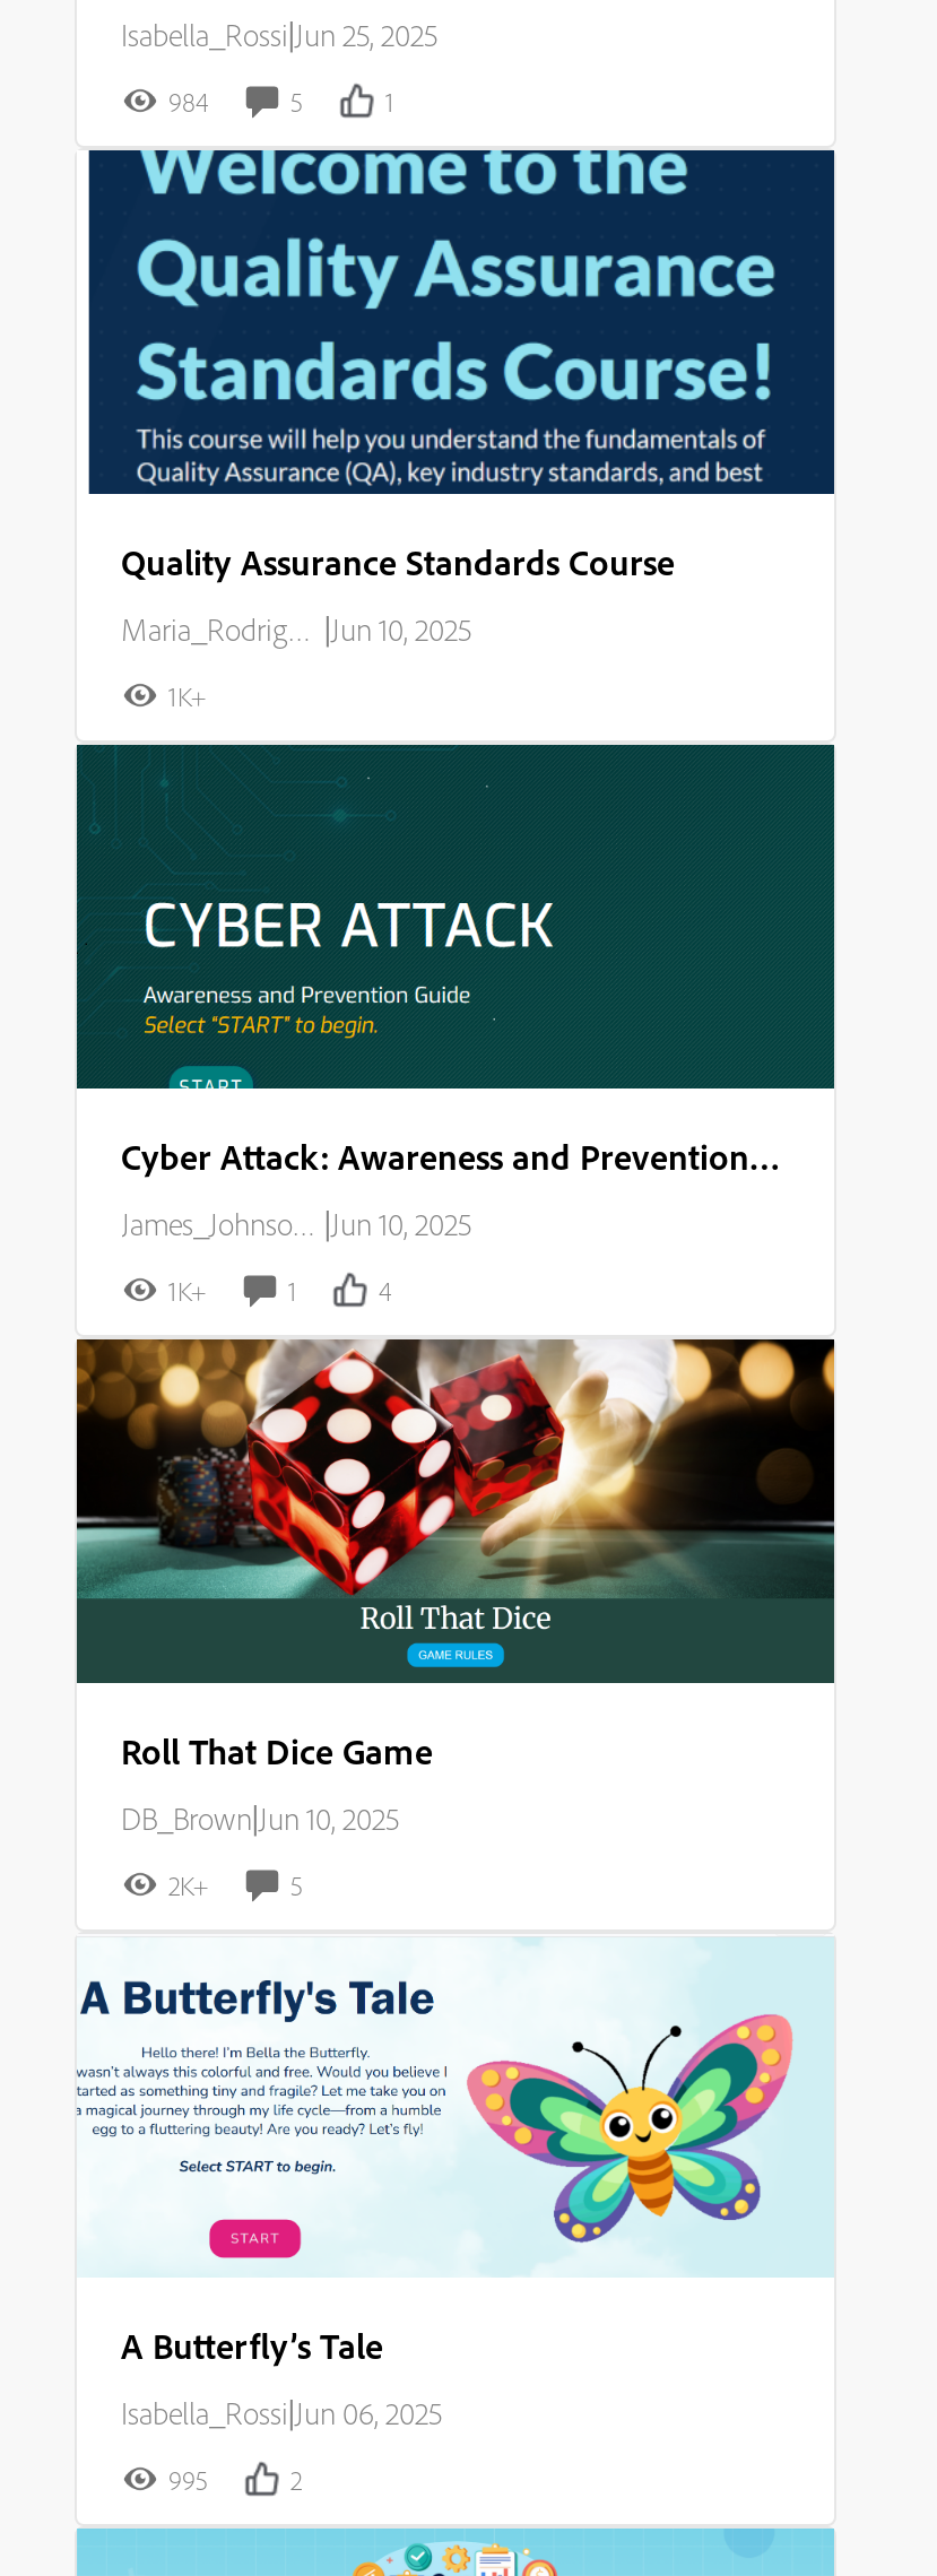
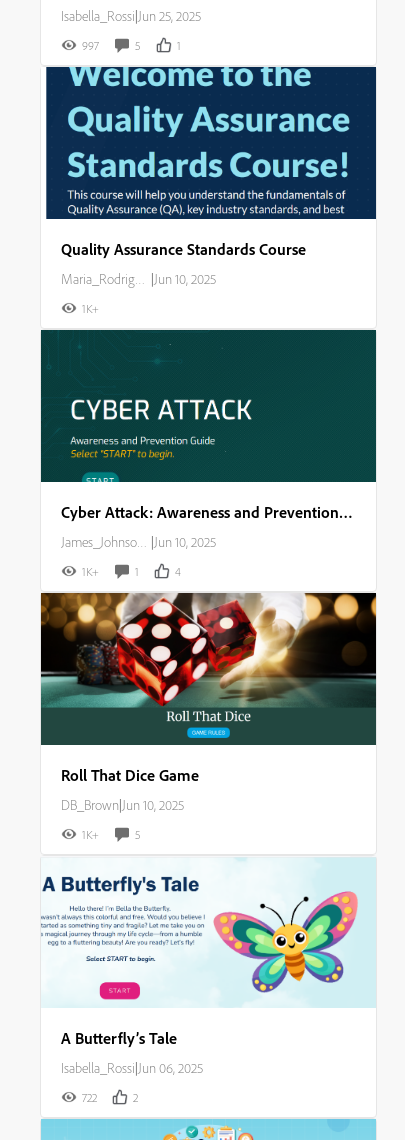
- 984
+ 997

- 2K+
+ 1K+

- 995
+ 722
